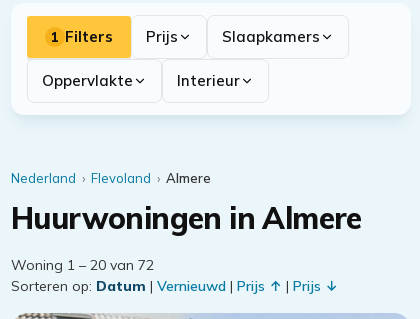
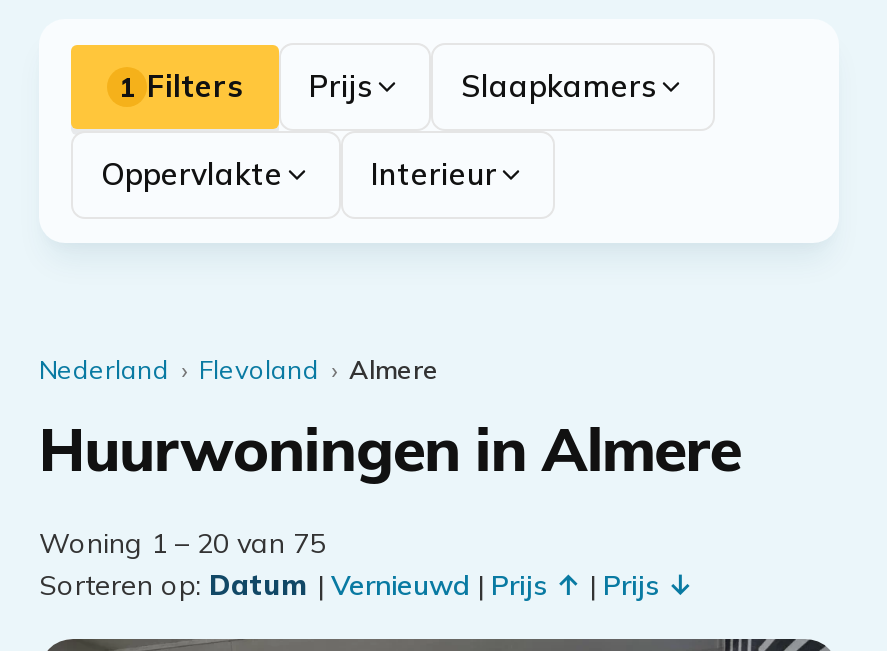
- Woning 1 – 20 van 72
+ Woning 1 – 20 van 75
